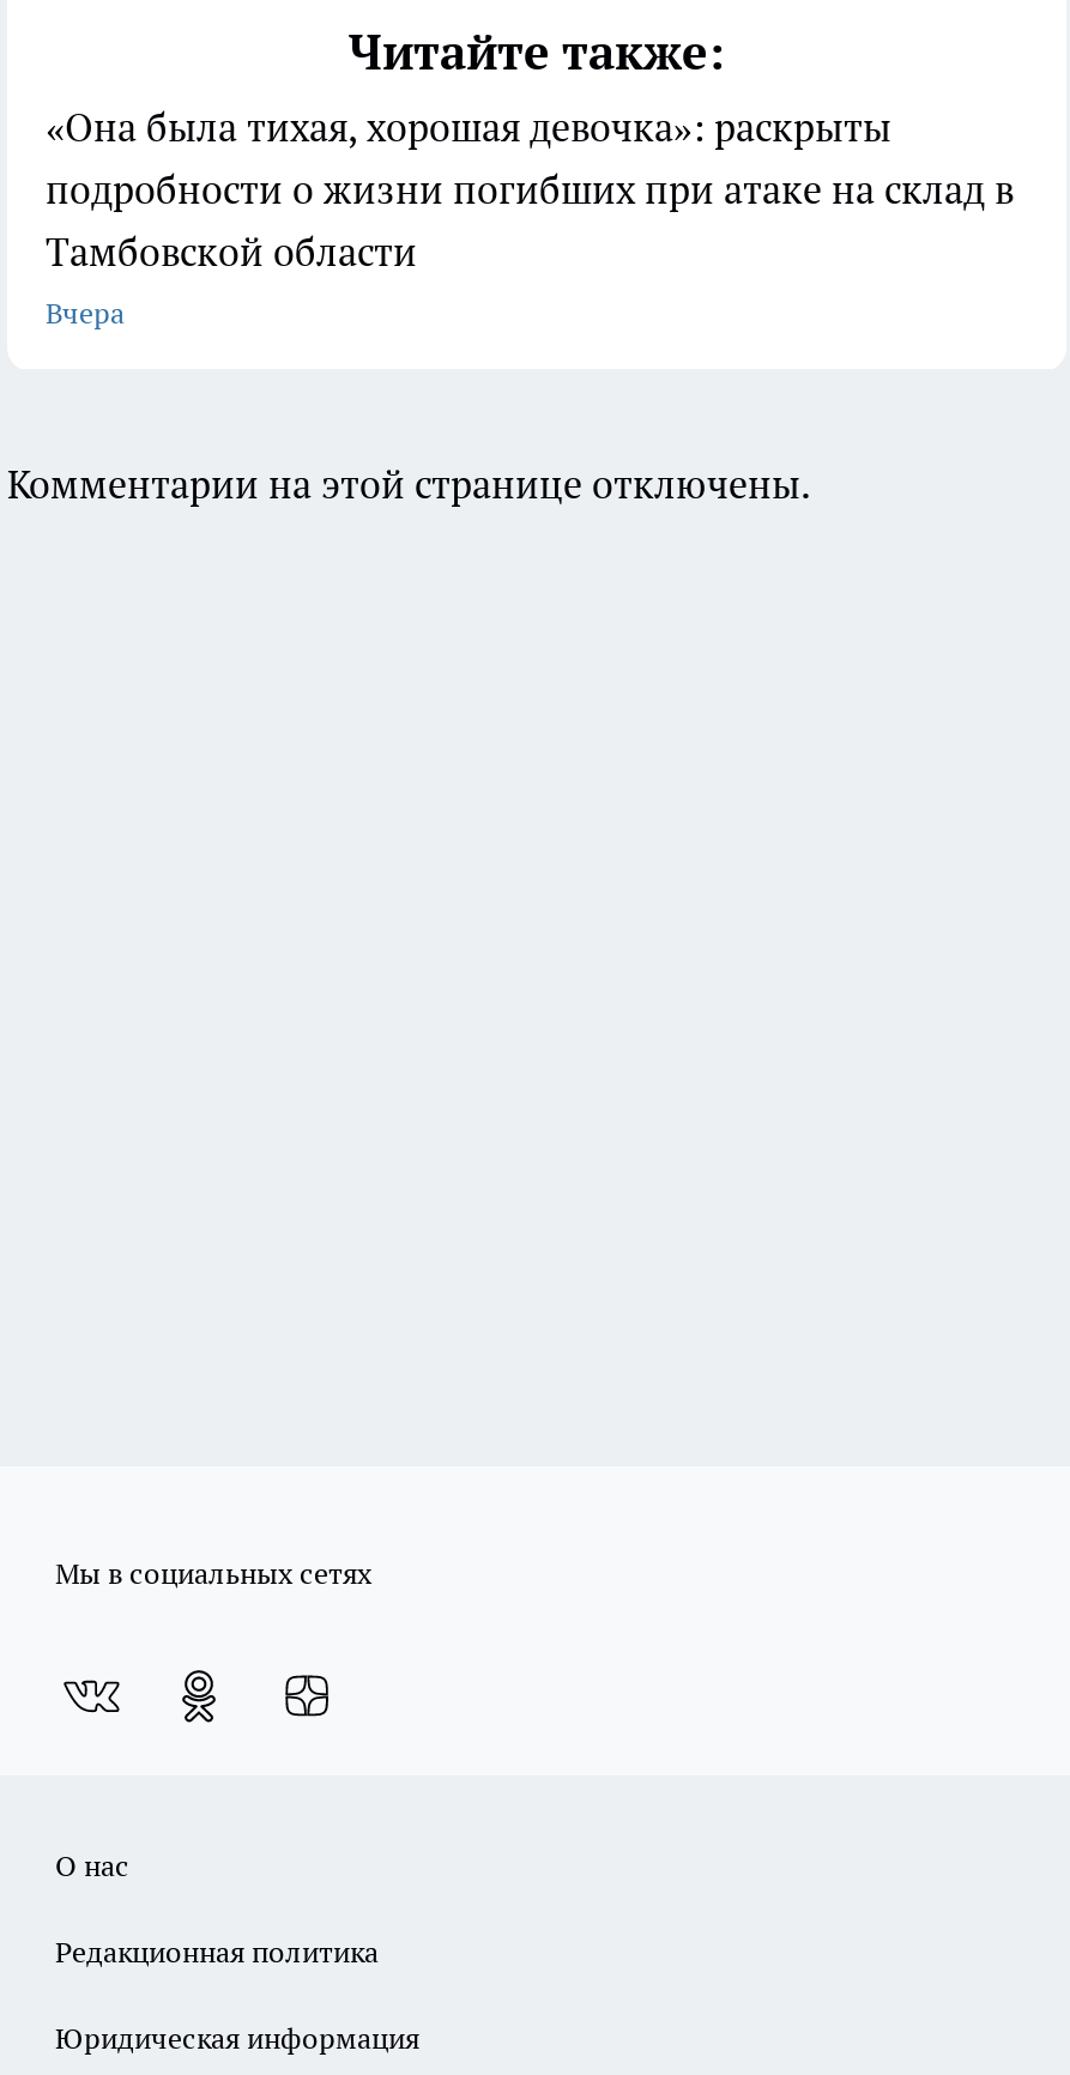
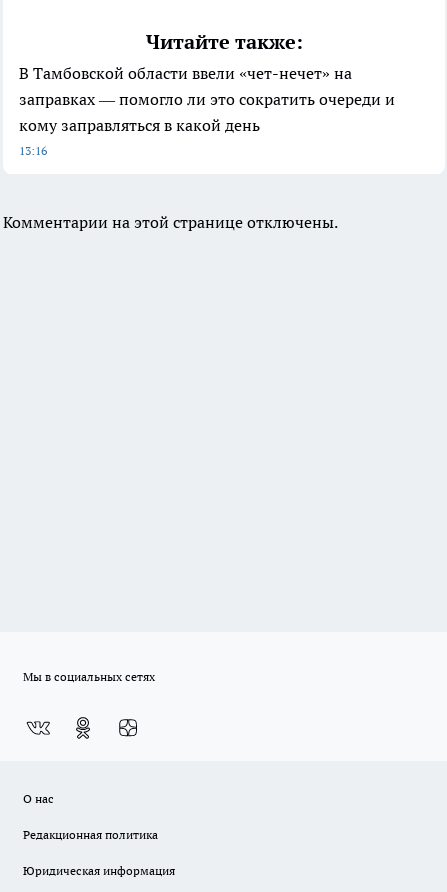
- «Она была тихая, хорошая девочка»: раскрыты
- подробности о жизни погибших при атаке на склад в
- Тамбовской области
- Вчера
+ В Тамбовской области ввели «чет-нечет» на
+ заправках — помогло ли это сократить очереди и
+ кому заправляться в какой день
+ 13:16
